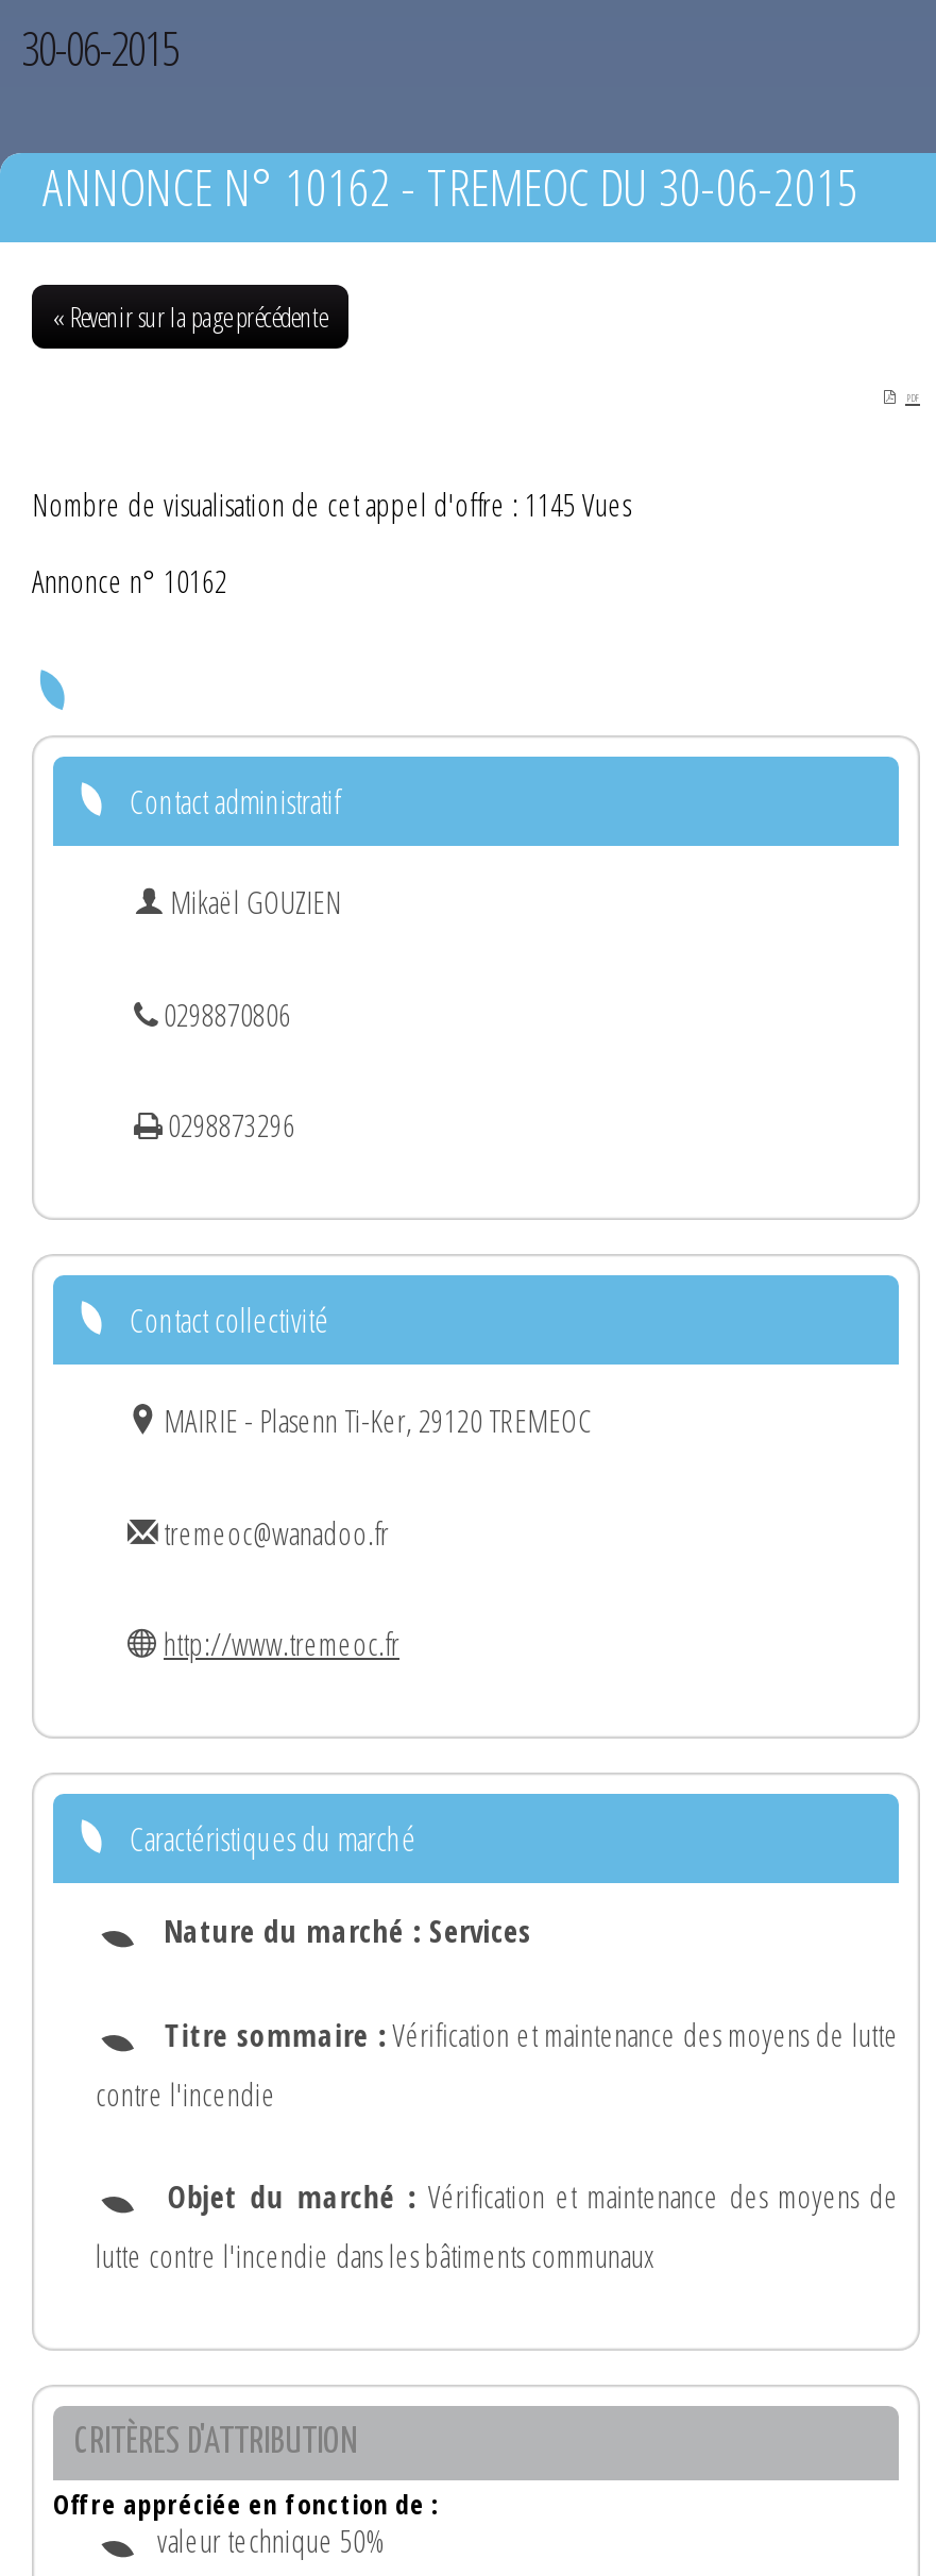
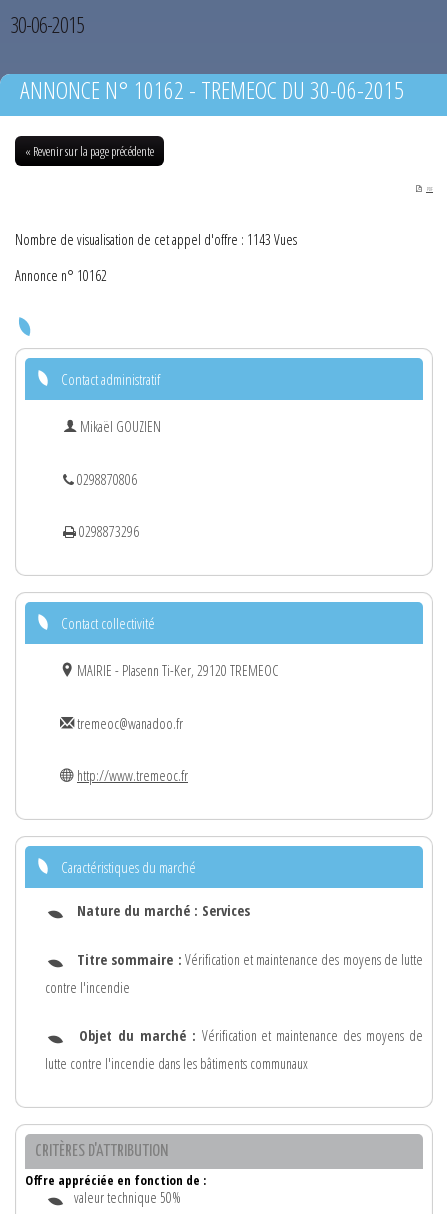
- Nombre de visualisation de cet appel d'offre : 1145 Vues
+ Nombre de visualisation de cet appel d'offre : 1143 Vues
